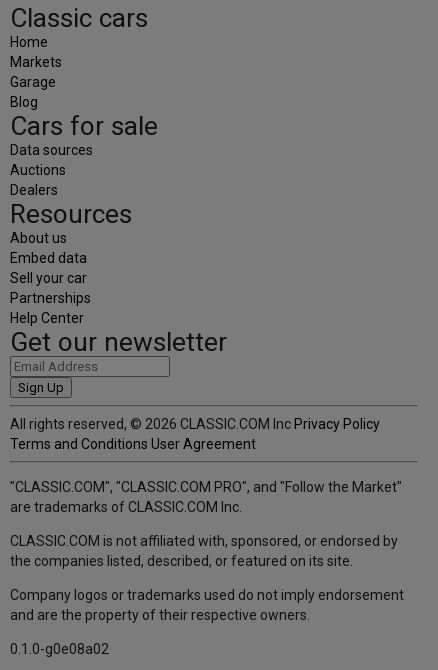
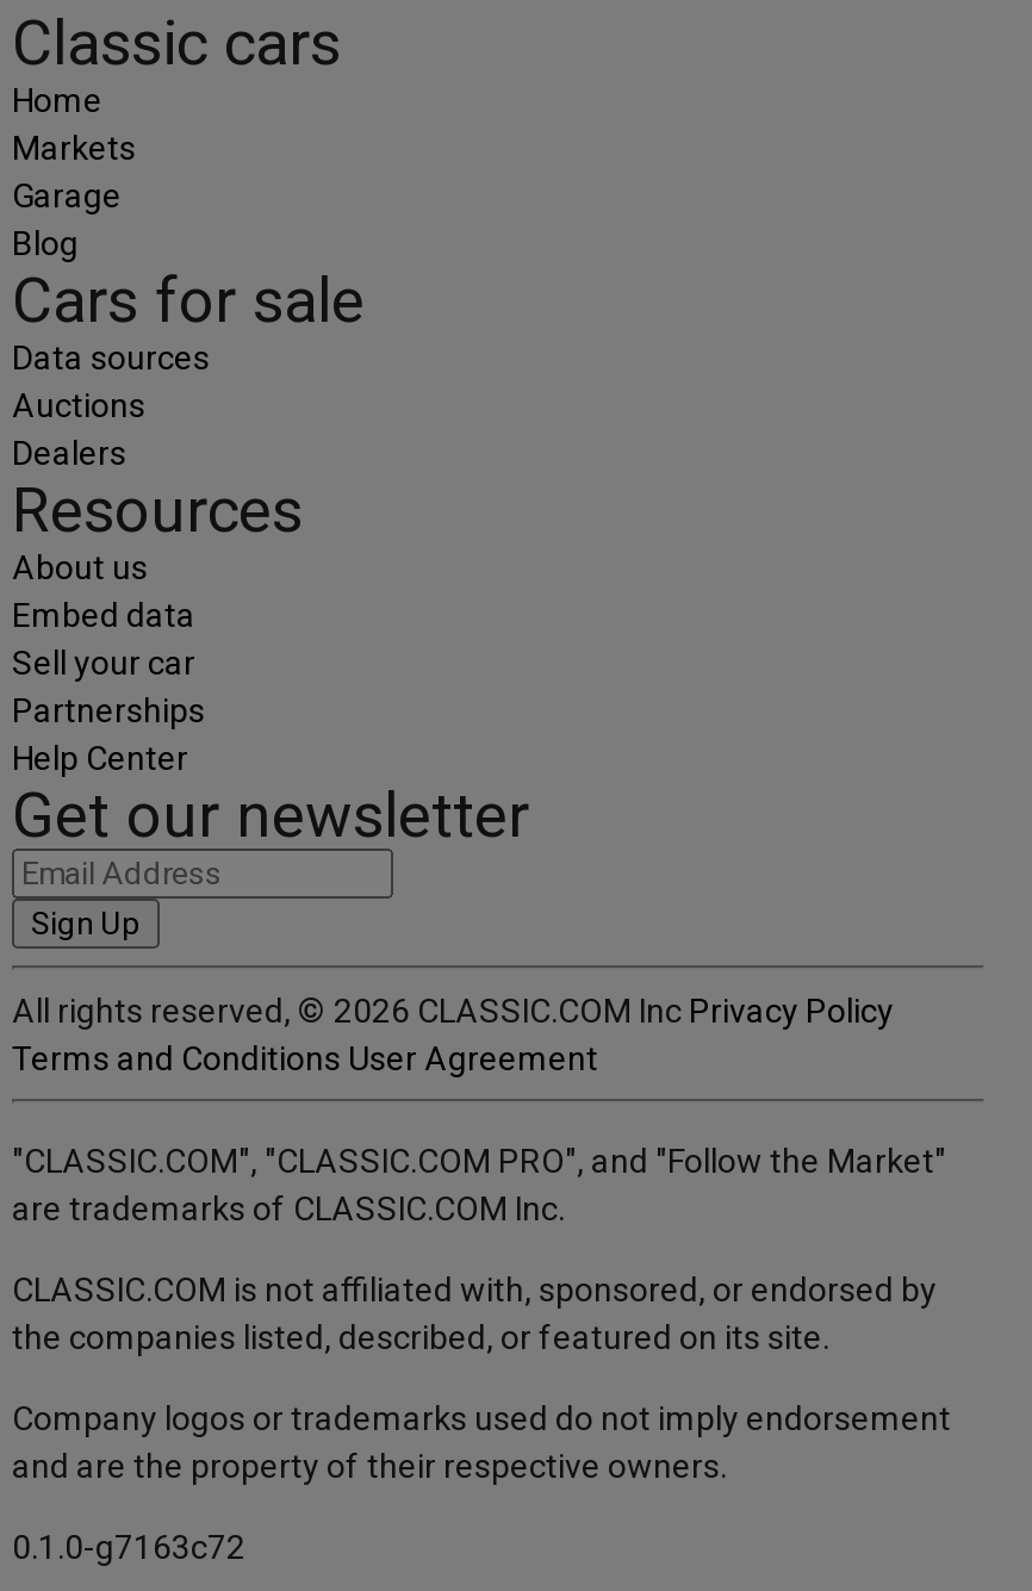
- 0.1.0-g0e08a02
+ 0.1.0-g7163c72
